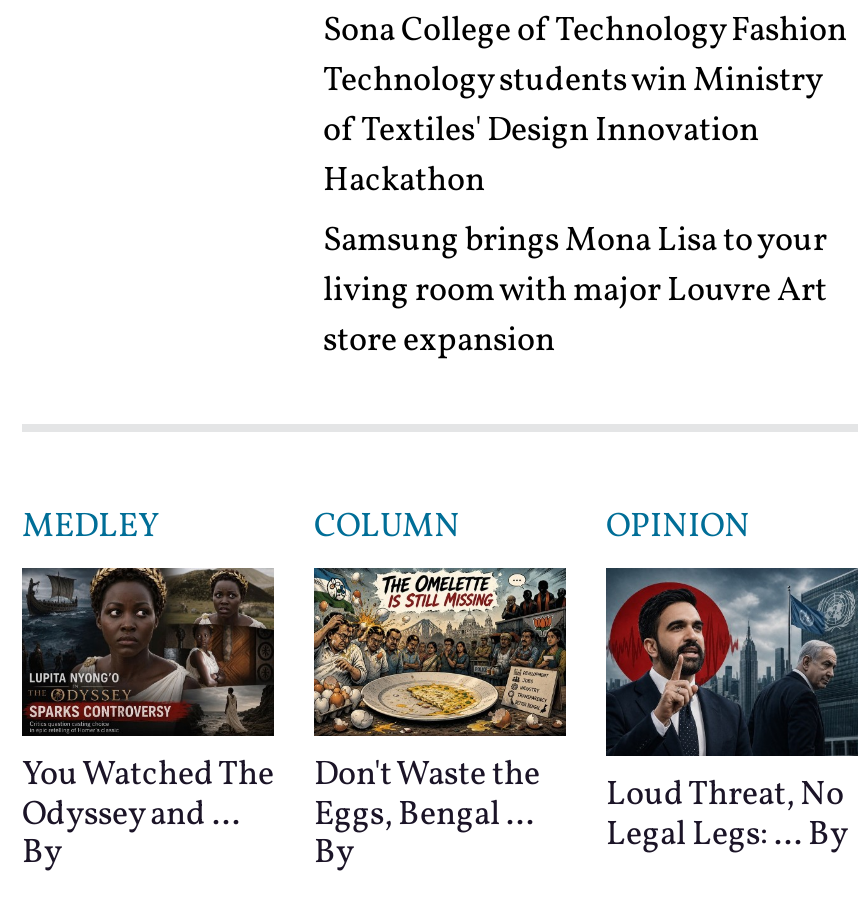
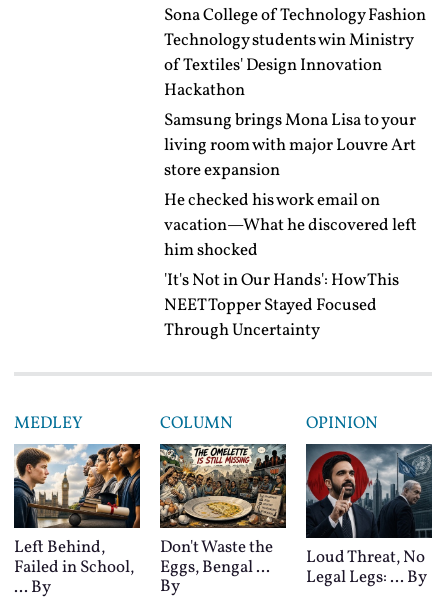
+ He checked his work email on
+ vacation—What he discovered left
+ him shocked
+ 'It's Not in Our Hands': How This
+ NEET Topper Stayed Focused
+ Through Uncertainty

- [image]
- You Watched The
- Odyssey and ...
- By
+ [image]
+ Left Behind,
+ Failed in School,
+ ... By
